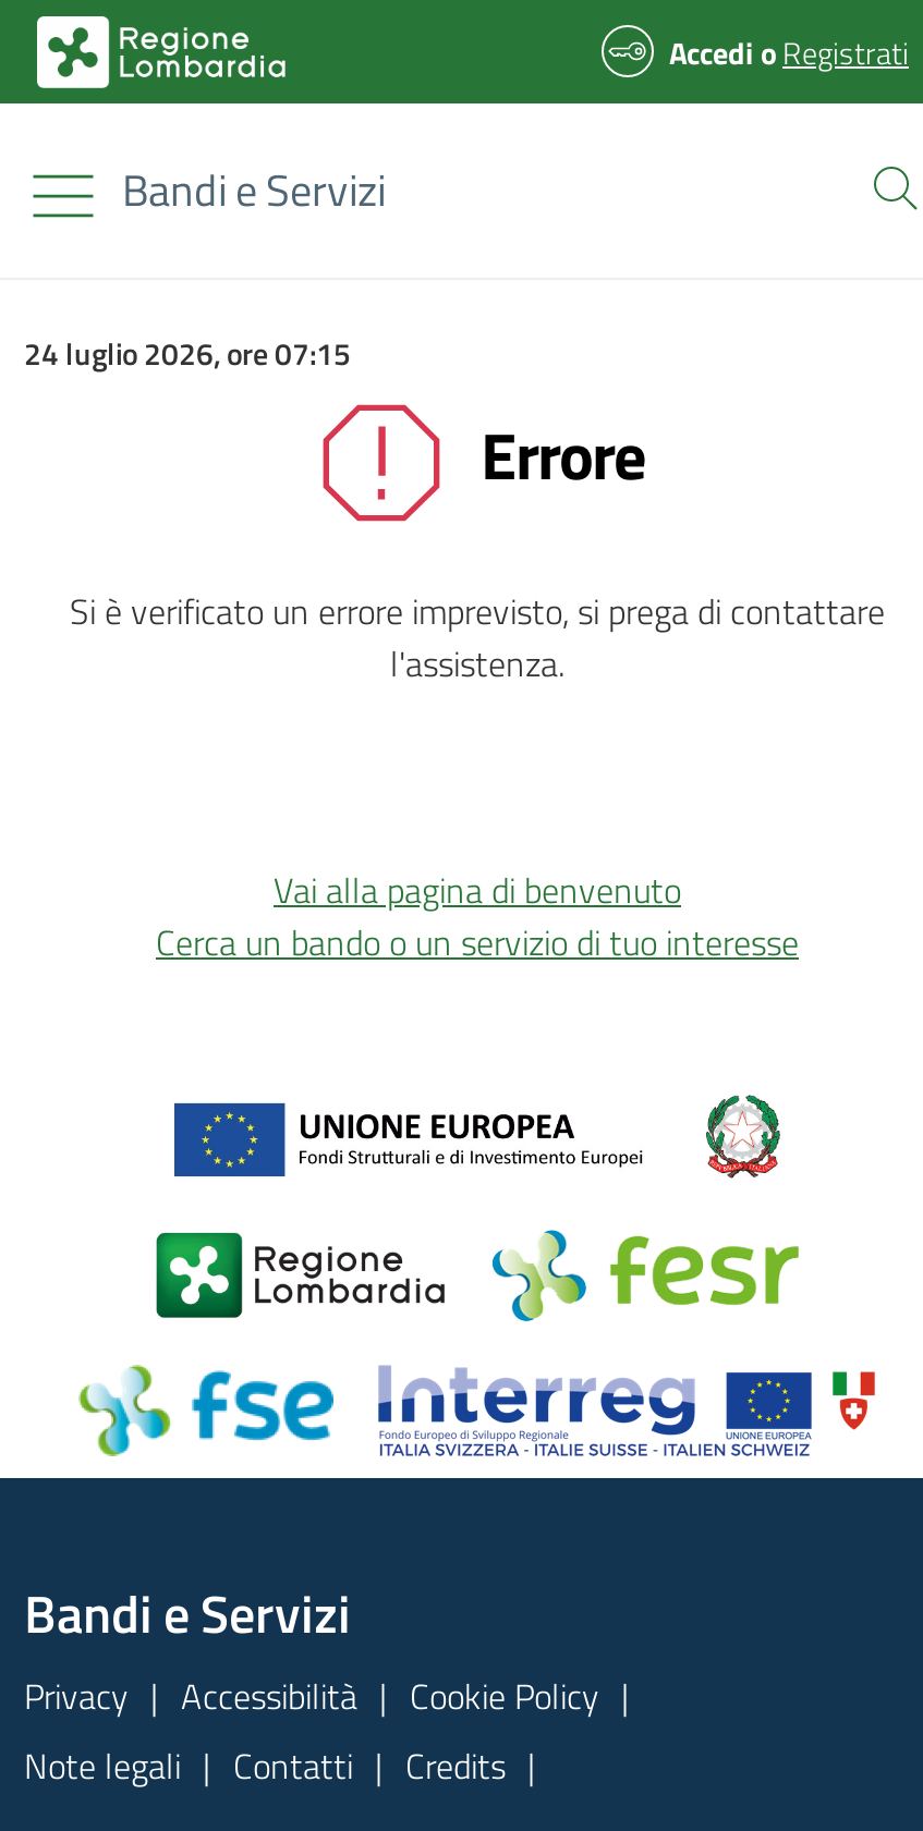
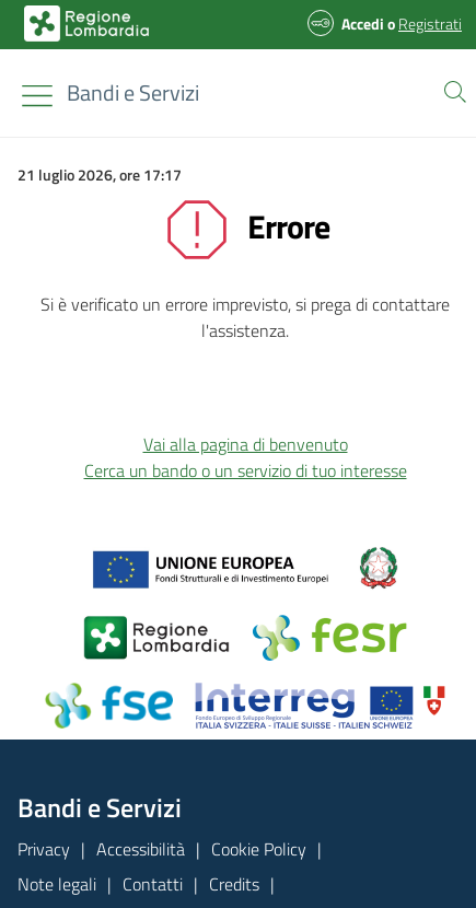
- 24 luglio 2026, ore 07:15
+ 21 luglio 2026, ore 17:17
